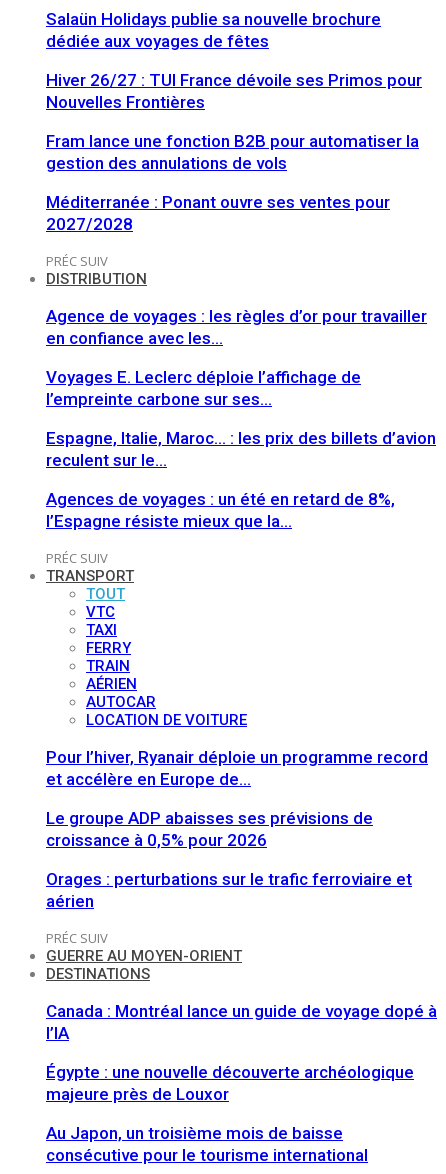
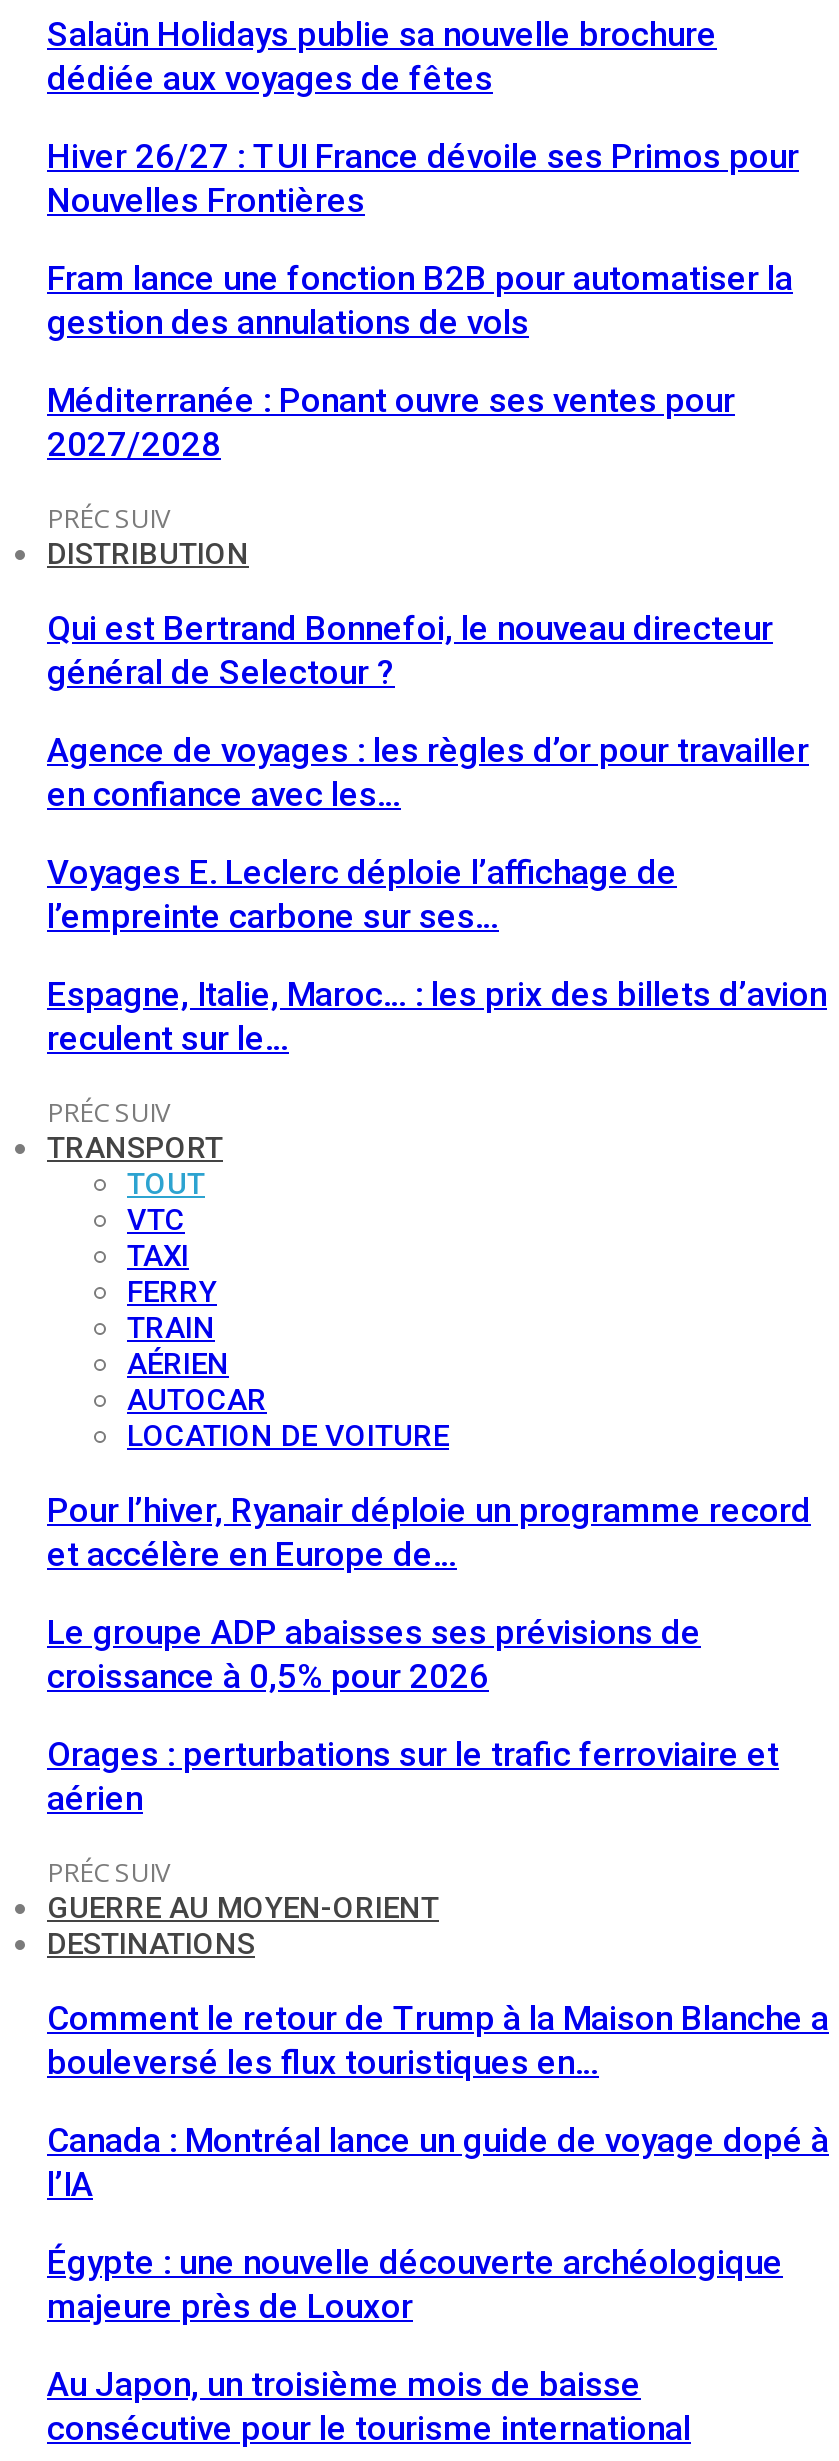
+ Qui est Bertrand Bonnefoi, le nouveau directeur
+ général de Selectour ?

- Agences de voyages : un été en retard de 8%,
- l’Espagne résiste mieux que la…

+ Comment le retour de Trump à la Maison Blanche a
+ bouleversé les flux touristiques en…
